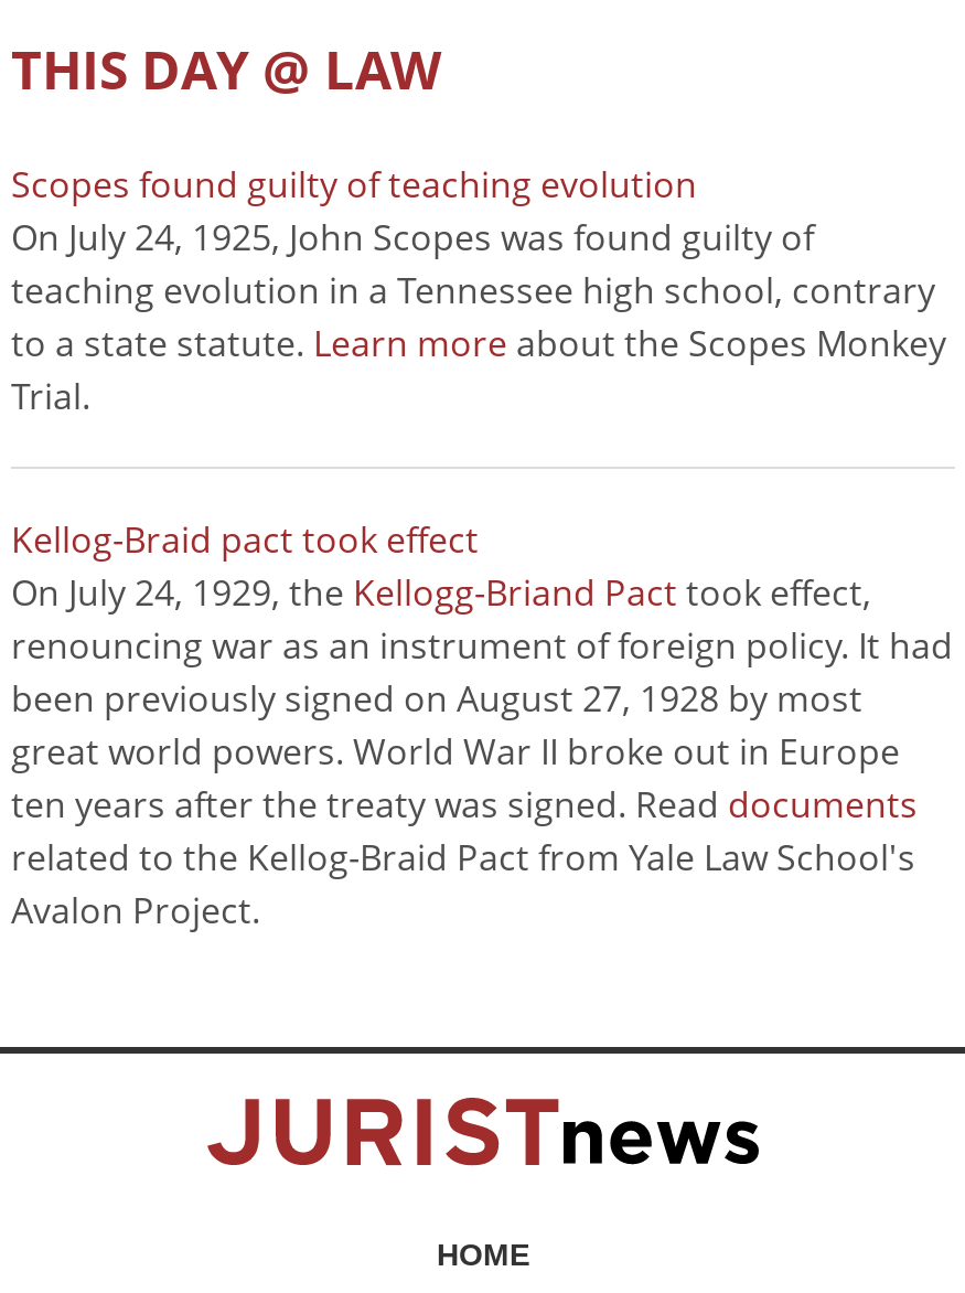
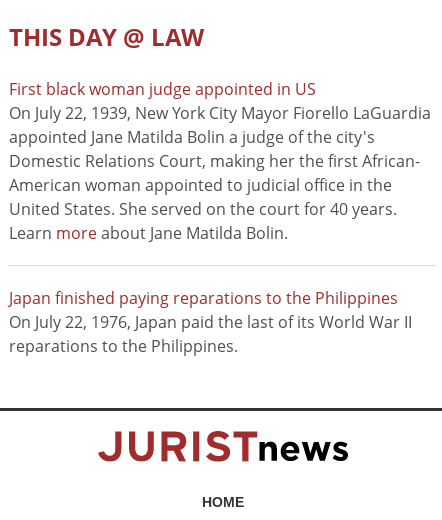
- Scopes found guilty of teaching evolution
- On July 24, 1925, John Scopes was found guilty of
- teaching evolution in a Tennessee high school, contrary
- to a state statute. Learn more about the Scopes Monkey
- Trial.
+ First black woman judge appointed in US
+ On July 22, 1939, New York City Mayor Fiorello LaGuardia
+ appointed Jane Matilda Bolin a judge of the city's
+ Domestic Relations Court, making her the first African-
+ American woman appointed to judicial office in the
+ United States. She served on the court for 40 years.
+ Learn more about Jane Matilda Bolin.

- Kellog-Braid pact took effect
- On July 24, 1929, the Kellogg-Briand Pact took effect,
- renouncing war as an instrument of foreign policy. It had
- been previously signed on August 27, 1928 by most
- great world powers. World War II broke out in Europe
- ten years after the treaty was signed. Read documents
- related to the Kellog-Braid Pact from Yale Law School's
- Avalon Project.
+ Japan finished paying reparations to the Philippines
+ On July 22, 1976, Japan paid the last of its World War II
+ reparations to the Philippines.
